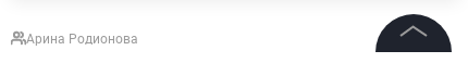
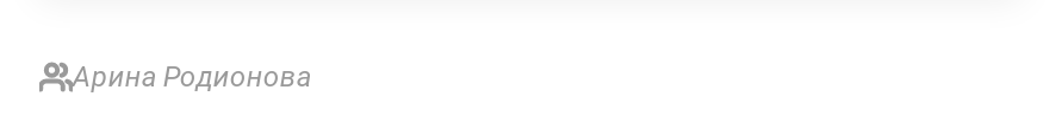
- [image]
